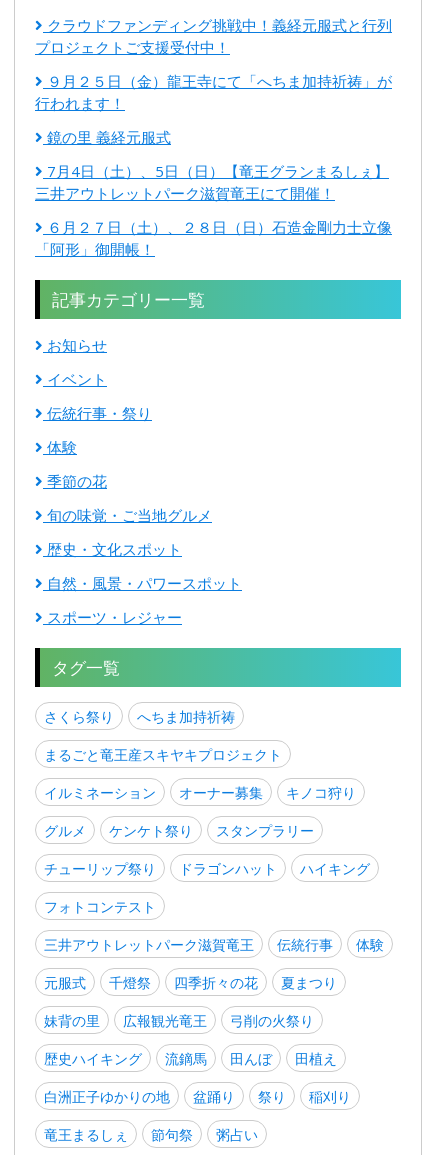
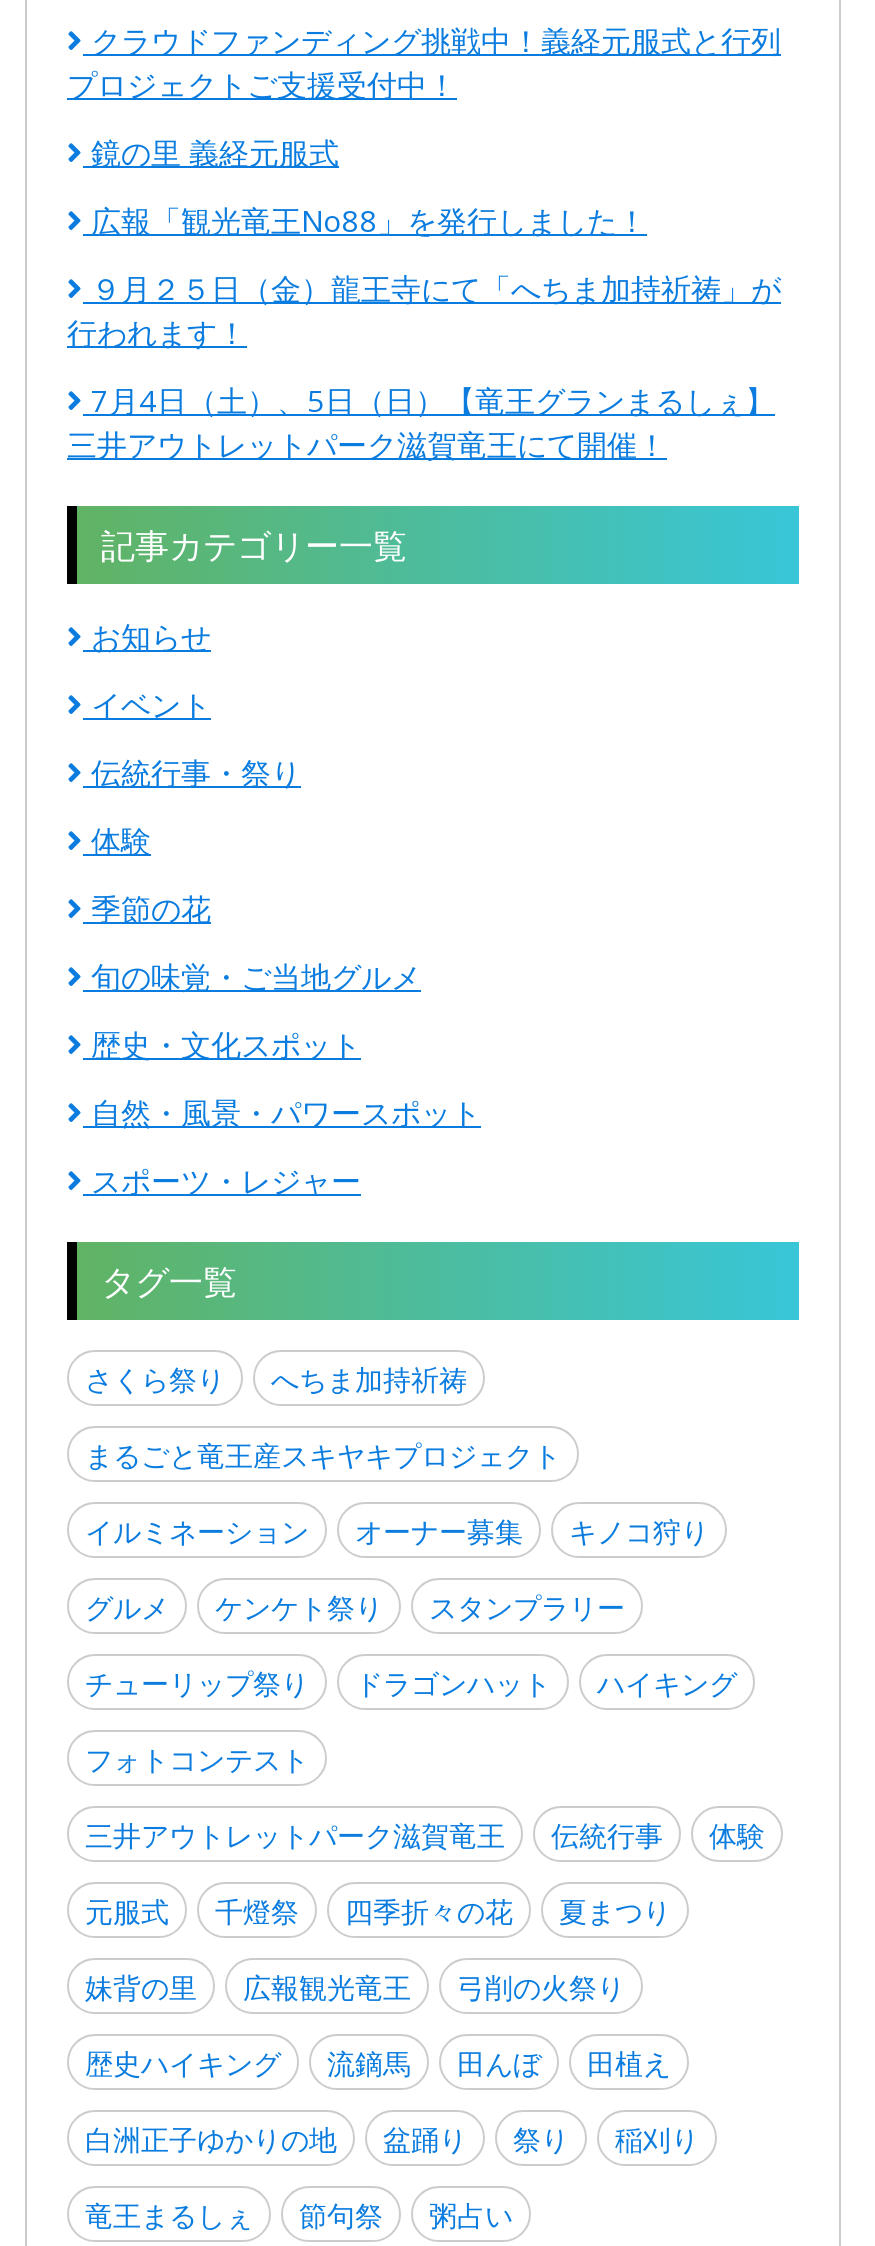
+ 広報「観光竜王No88」を発行しました！

moved down: ９月２５日（金）龍王寺にて「へちま加持祈祷」が | 行われます！

moved up: 鏡の里 義経元服式

moved down: 7月4日（土）、5日（日）【竜王グランまるしぇ】 | 三井アウトレットパーク滋賀竜王にて開催！

- ６月２７日（土）、２８日（日）石造金剛力士立像
- 「阿形」御開帳！
